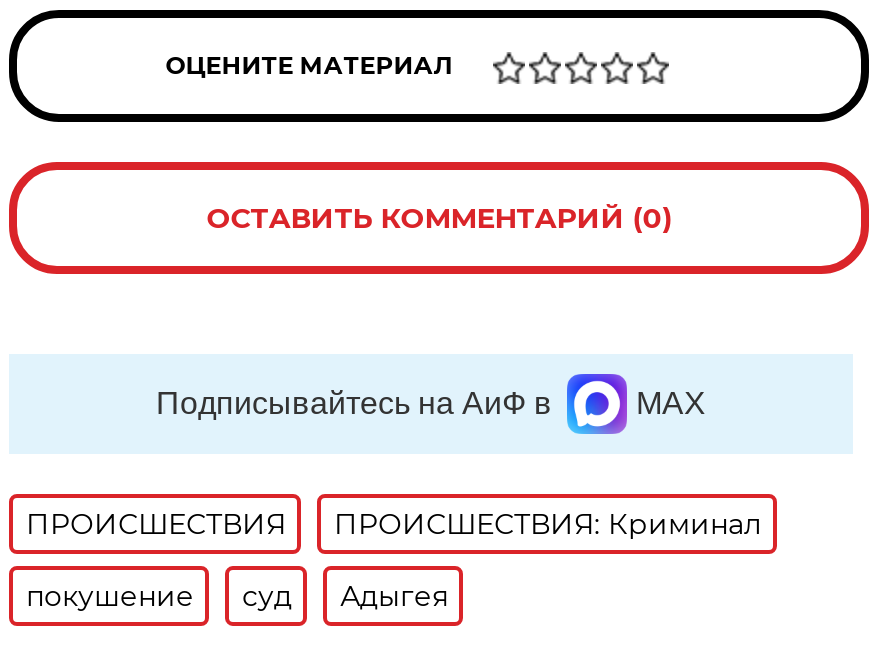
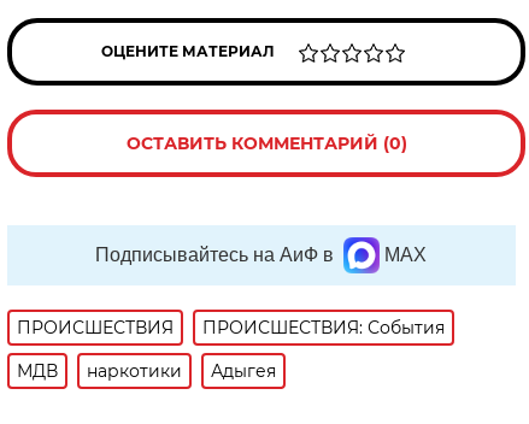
- ПРОИСШЕСТВИЯ: Криминал
+ ПРОИСШЕСТВИЯ: События

- покушение
- суд
+ МДВ
+ наркотики
